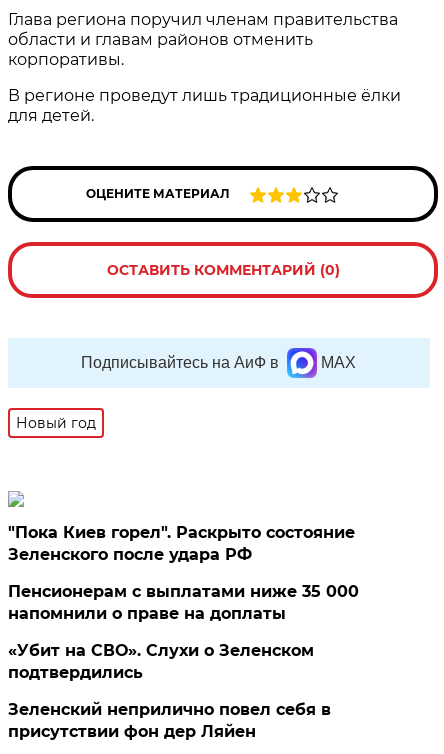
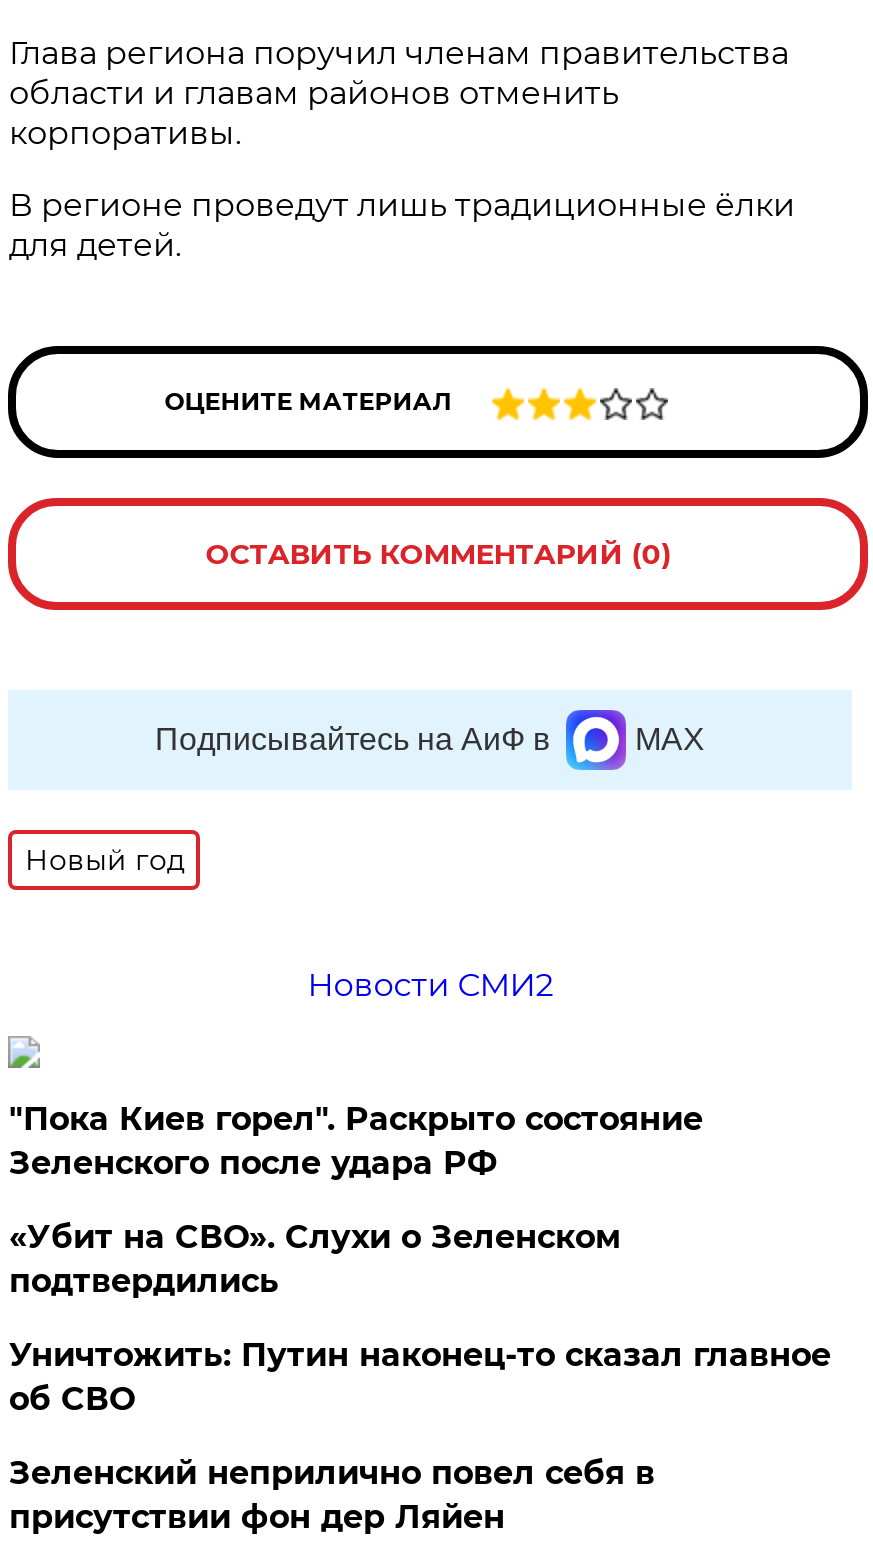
+ Новости СМИ2

- Пенсионерам с выплатами ниже 35 000
- напомнили о праве на доплаты

moved up: «Убит на СВО». Слухи о Зеленском | подтвердились

+ Уничтожить: Путин наконец-то сказал главное
+ об СВО
